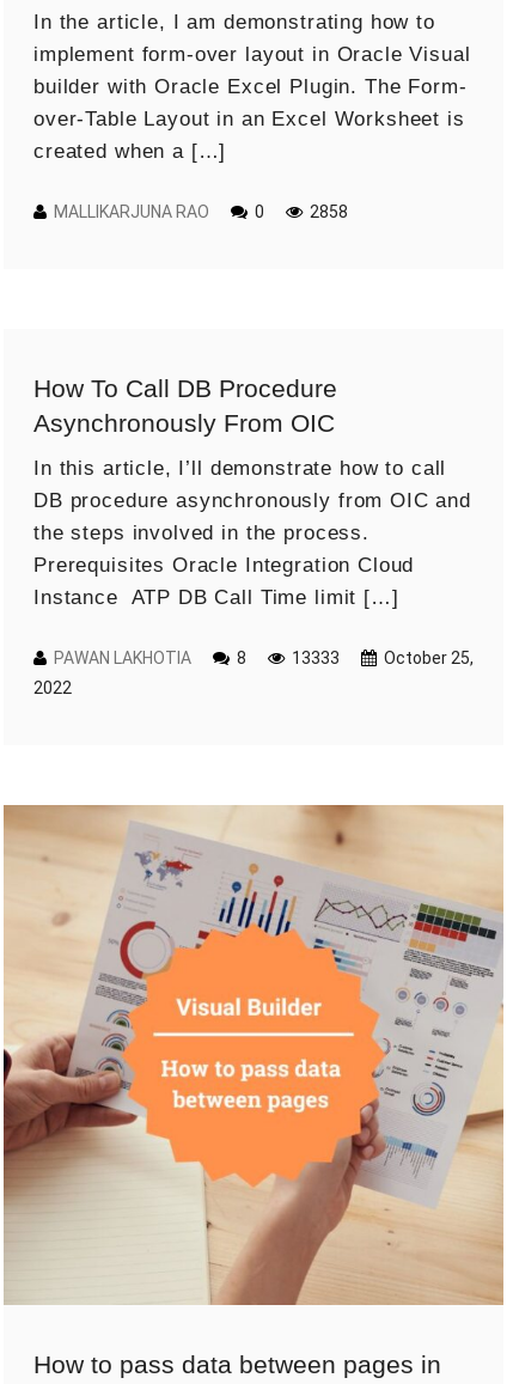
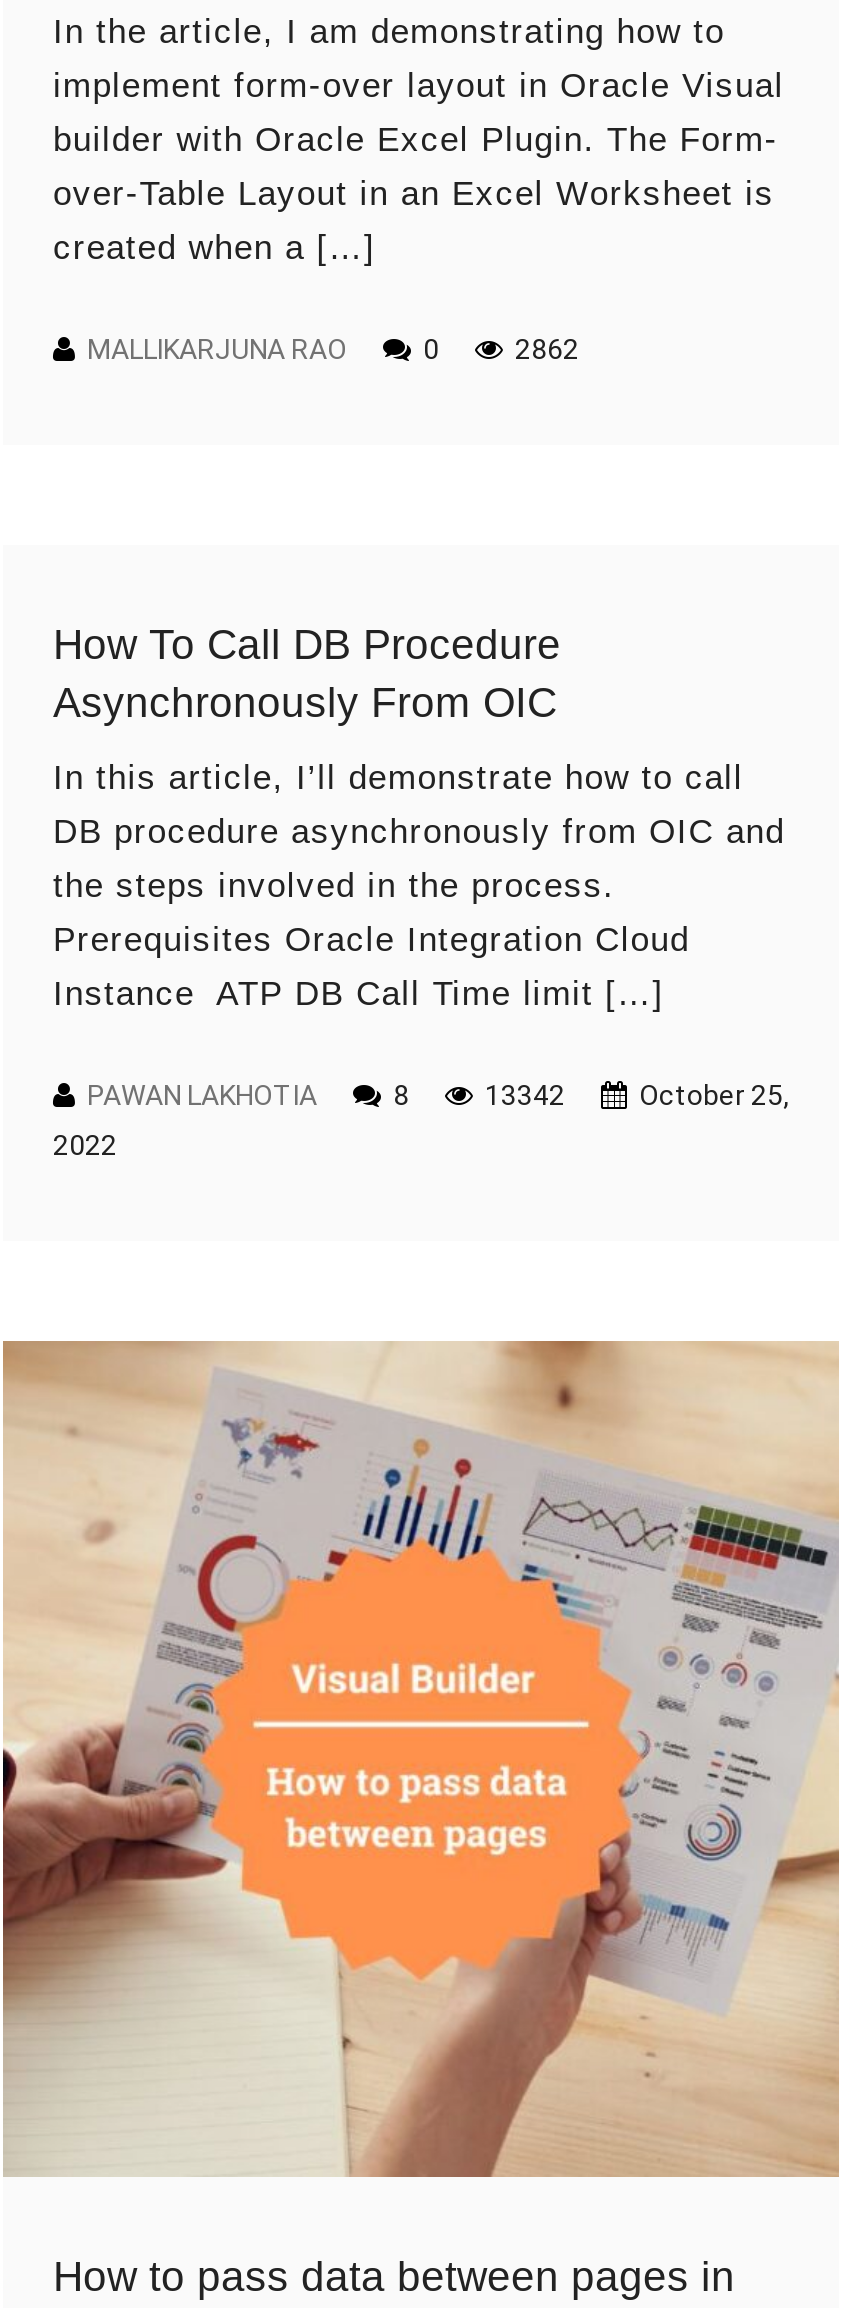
- 2858
+ 2862

- 13333 October 25,
+ 13342 October 25,
